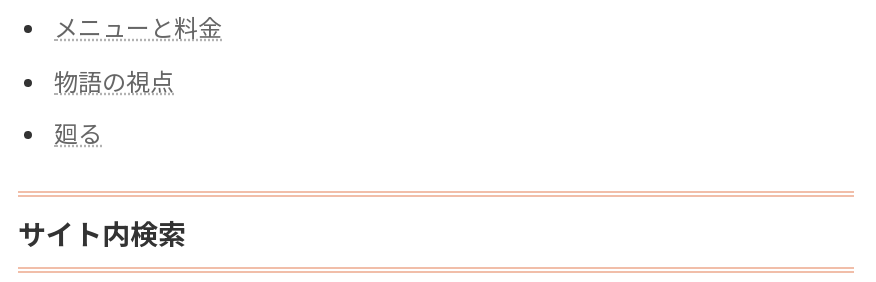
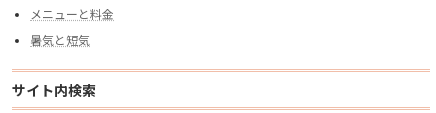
- 物語の視点
- 廻る
+ 暑気と短気
